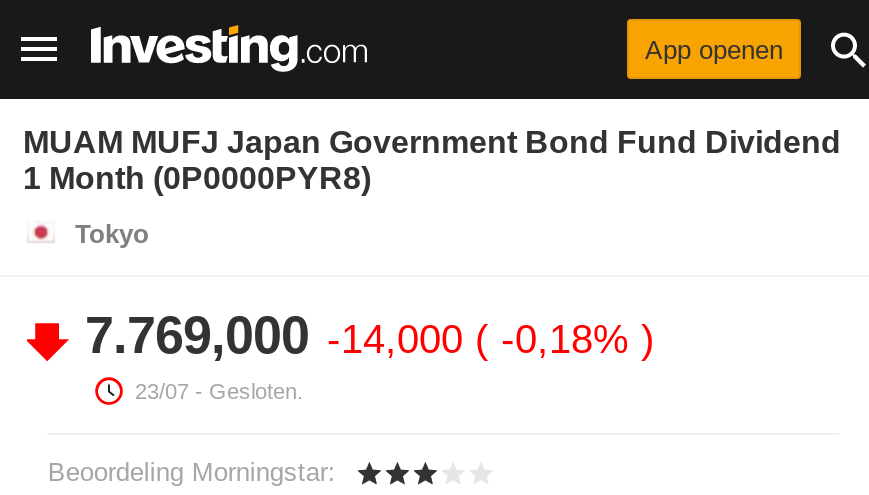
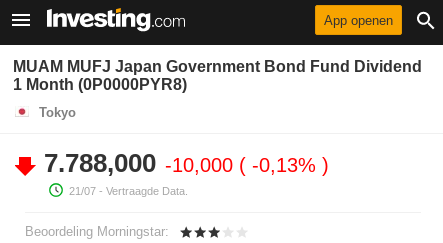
- 7.769,000 -14,000 -0,18%
- 23/07 - Gesloten.
+ 7.788,000 -10,000 -0,13%
+ 21/07 - Vertraagde Data.
